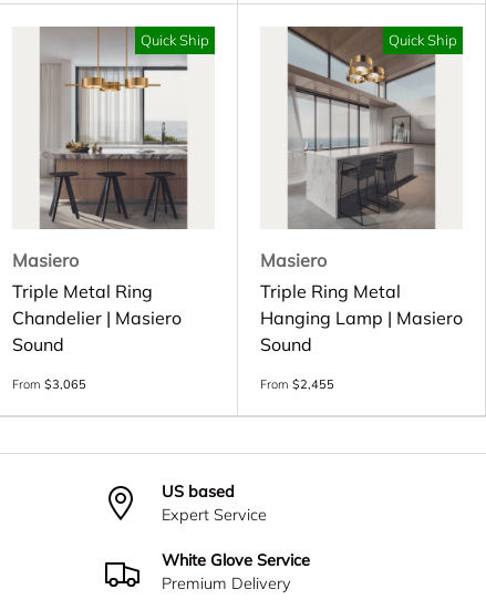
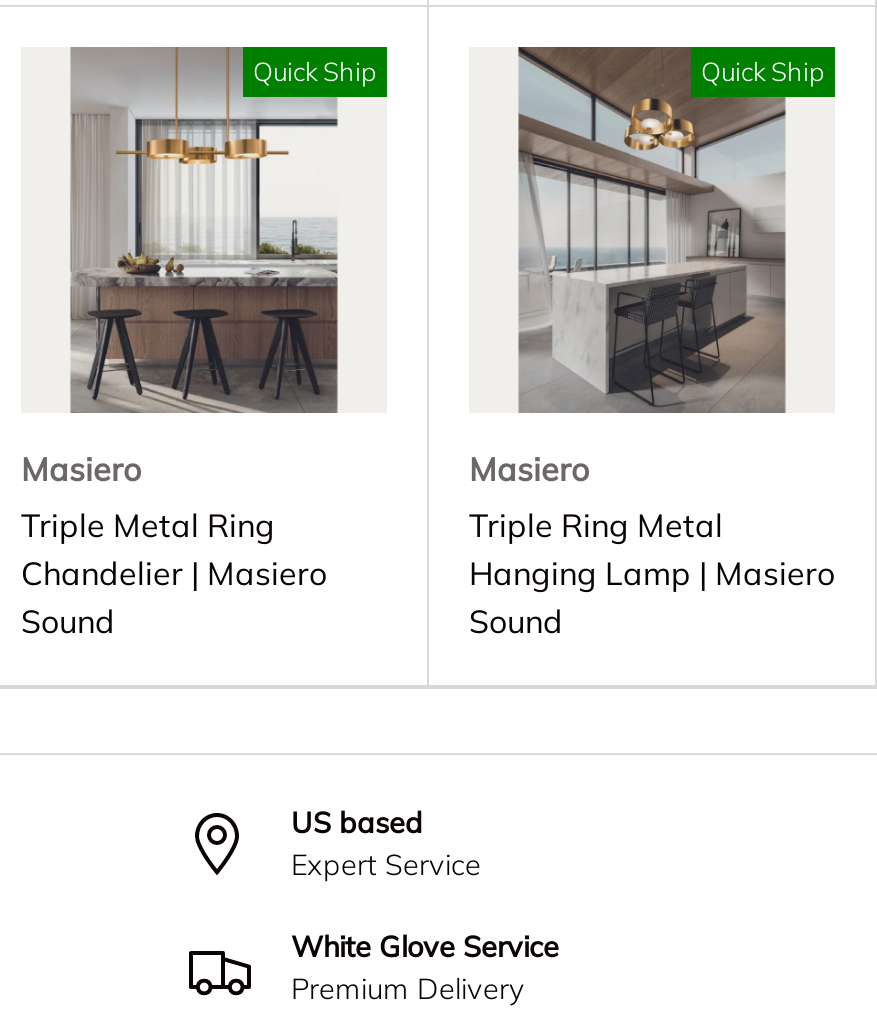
- From $3,065

- From $2,455
